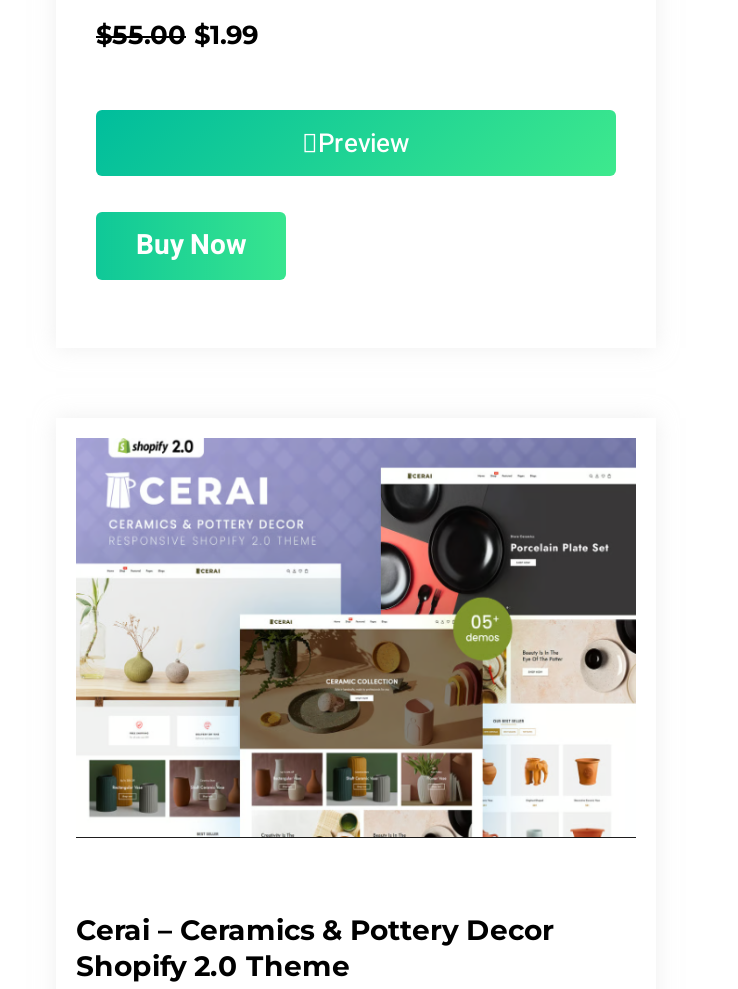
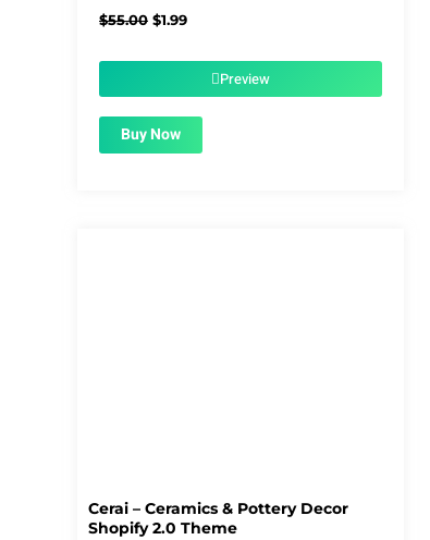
- [image]
